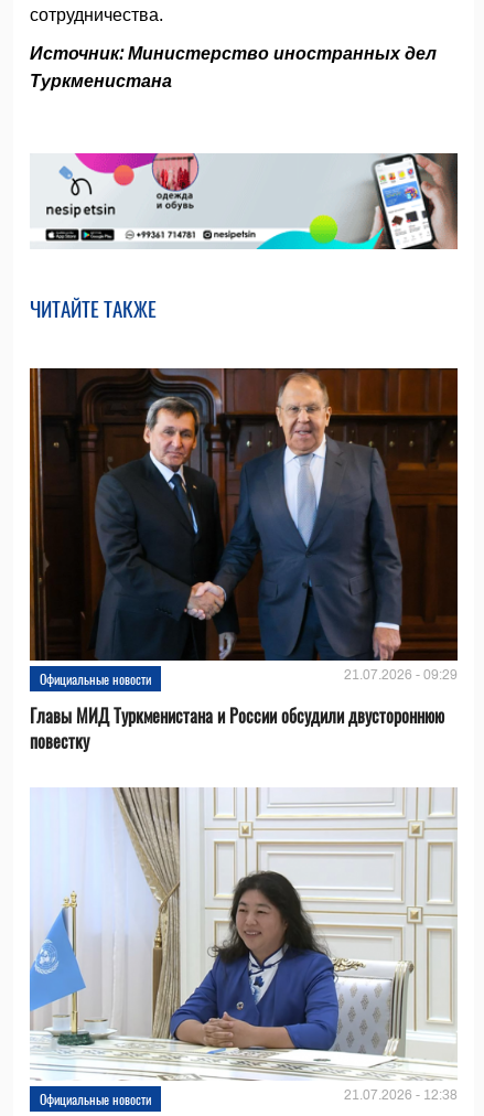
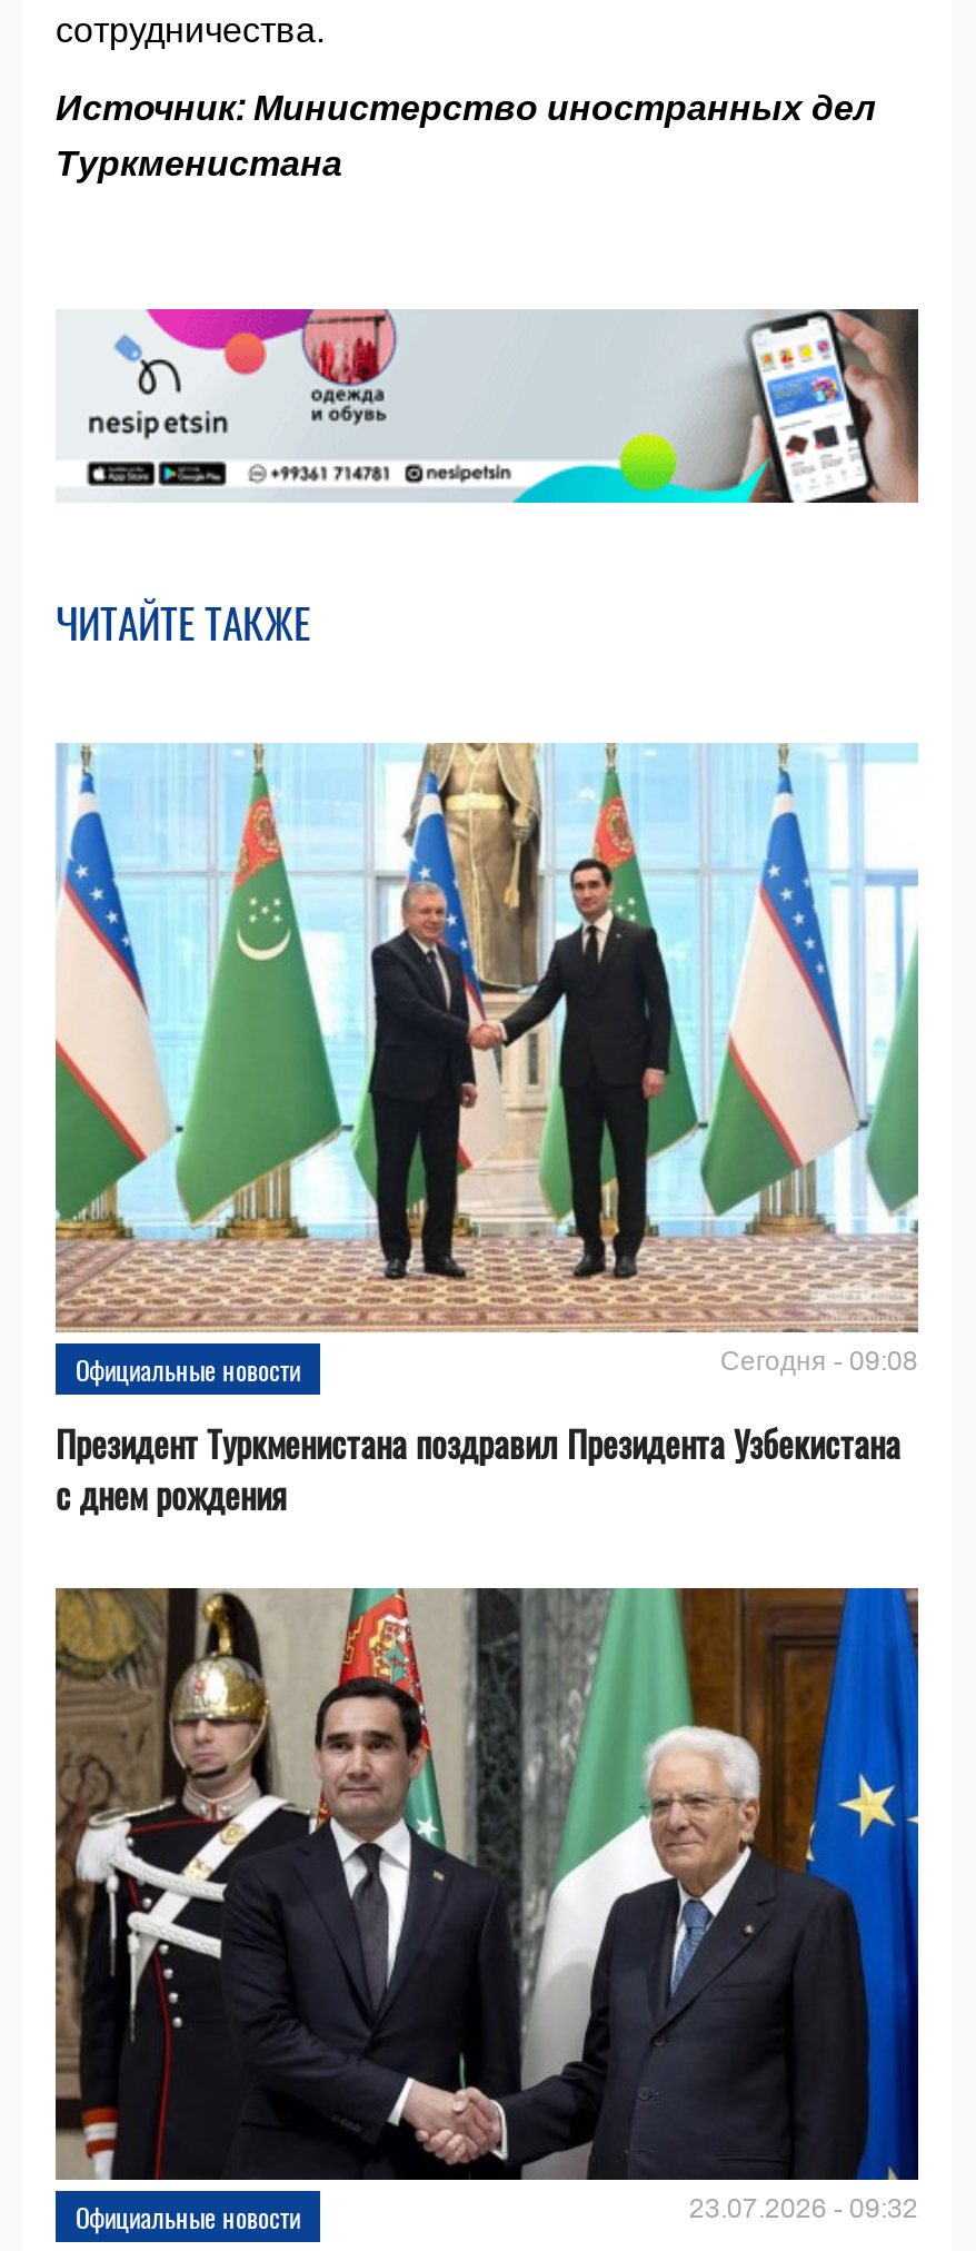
- [image]
- 21.07.2026 - 09:29
+ [image]
+ Сегодня - 09:08

- Главы МИД Туркменистана и России обсудили двустороннюю
- повестку
+ Президент Туркменистана поздравил Президента Узбекистана
+ с днем рождения

- [image]
- 21.07.2026 - 12:38
+ [image]
+ 23.07.2026 - 09:32
